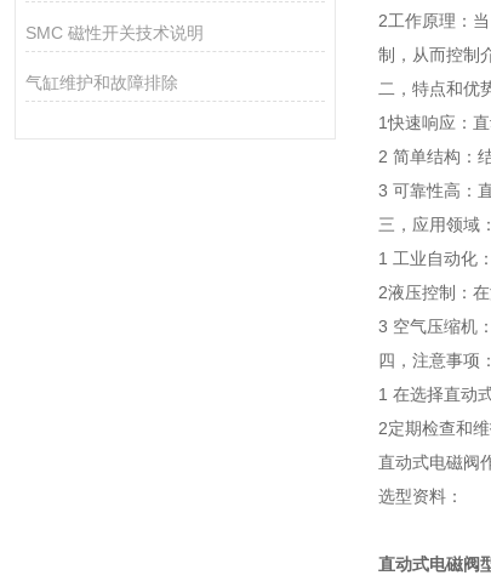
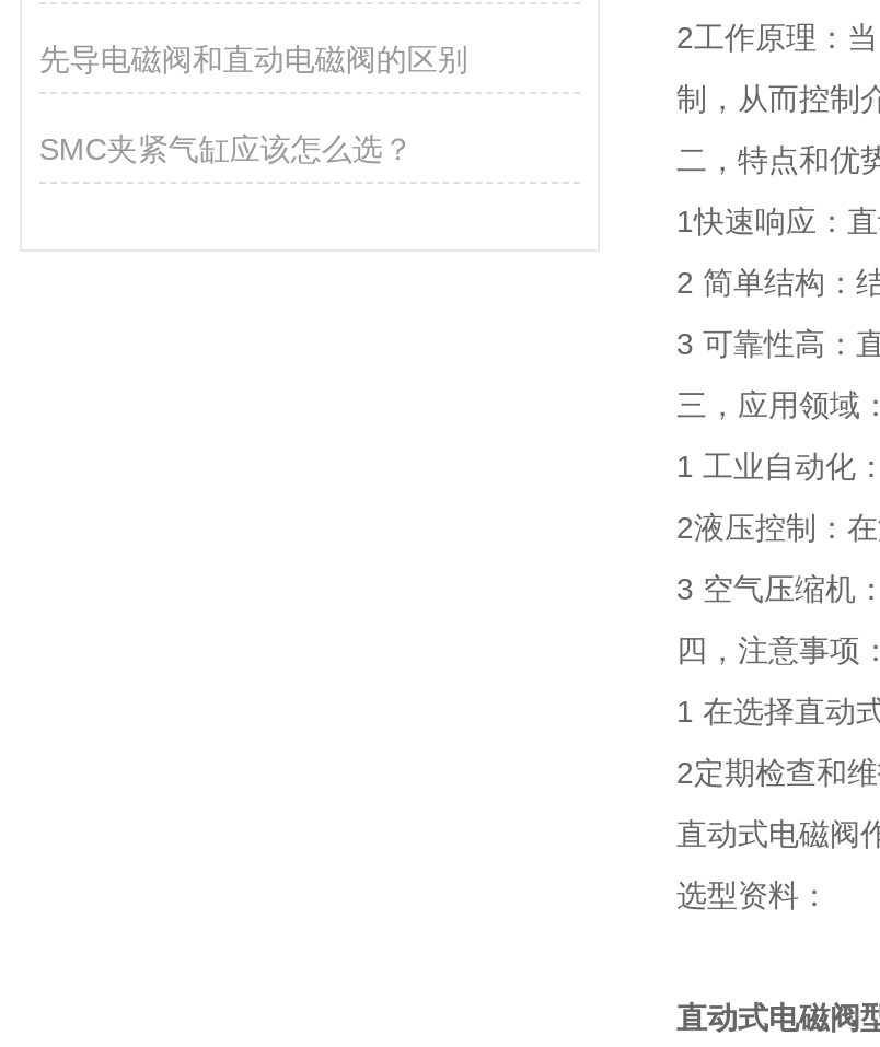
- SMC 磁性开关技术说明
+ 先导电磁阀和直动电磁阀的区别

- 气缸维护和故障排除
+ SMC夹紧气缸应该怎么选？
